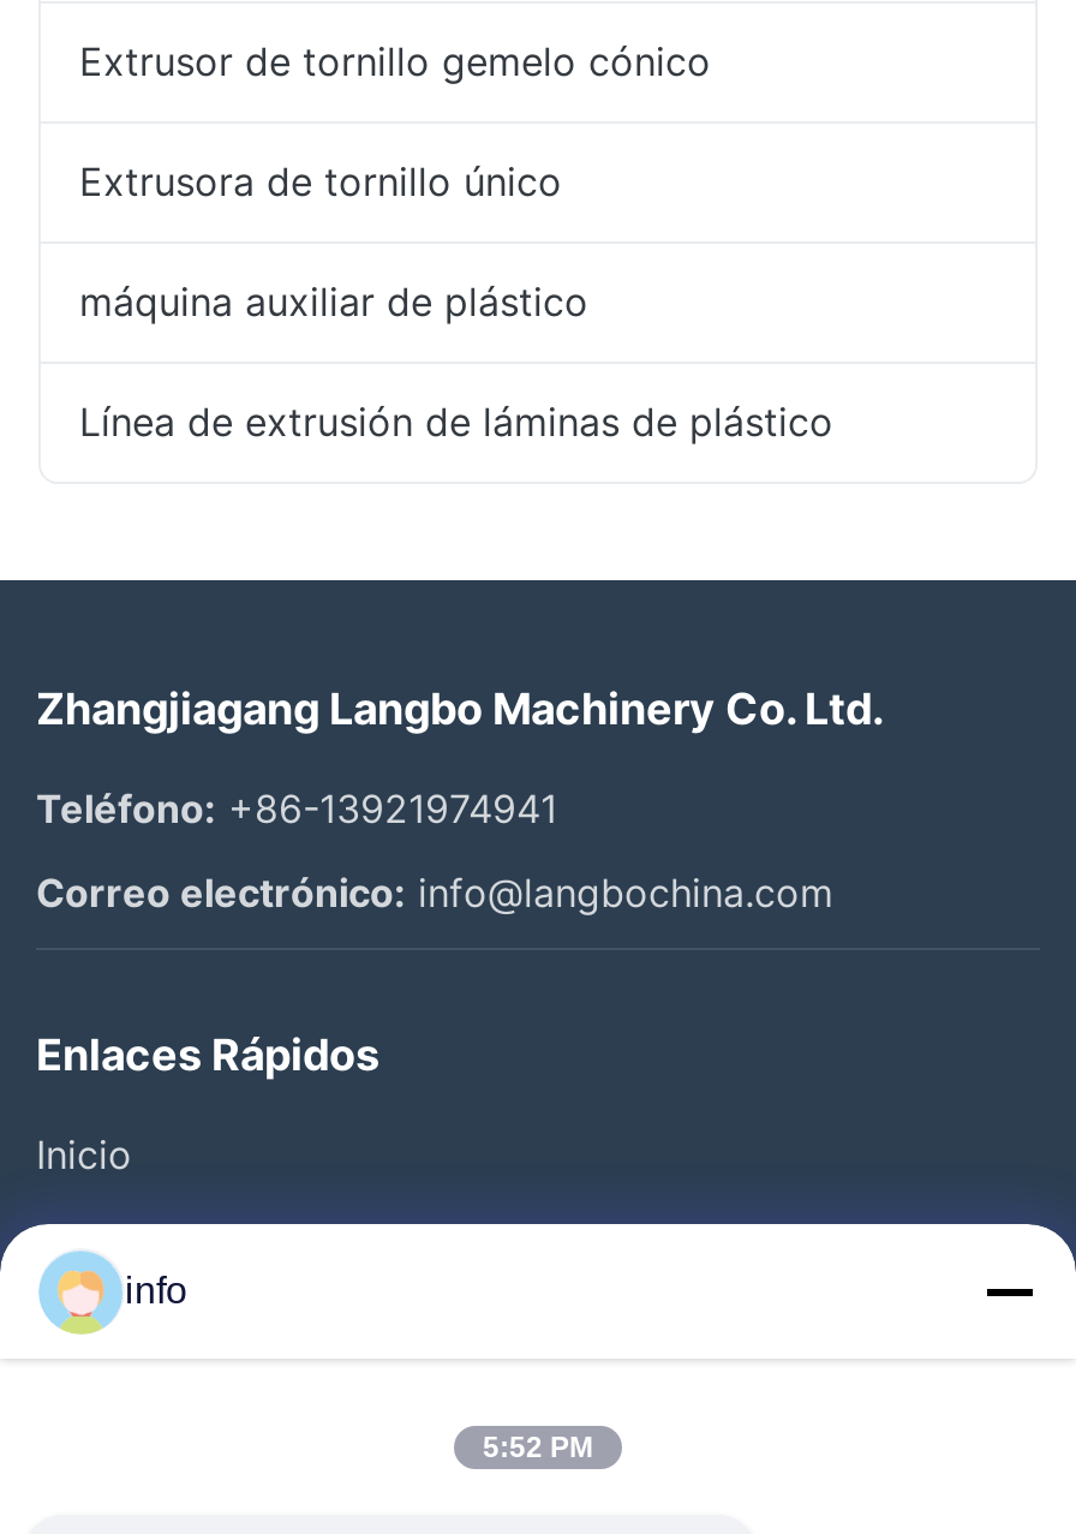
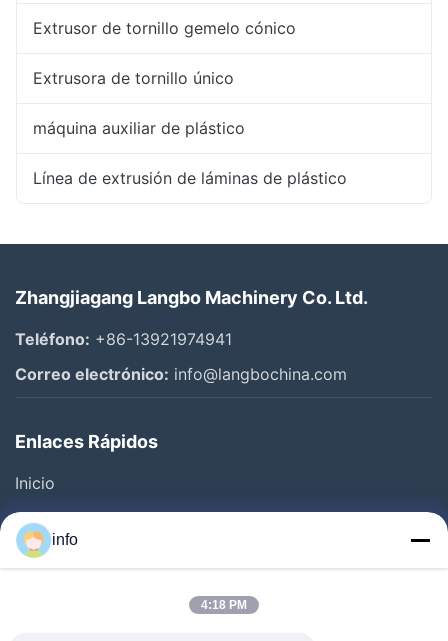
- 5:52 PM
+ 4:18 PM
